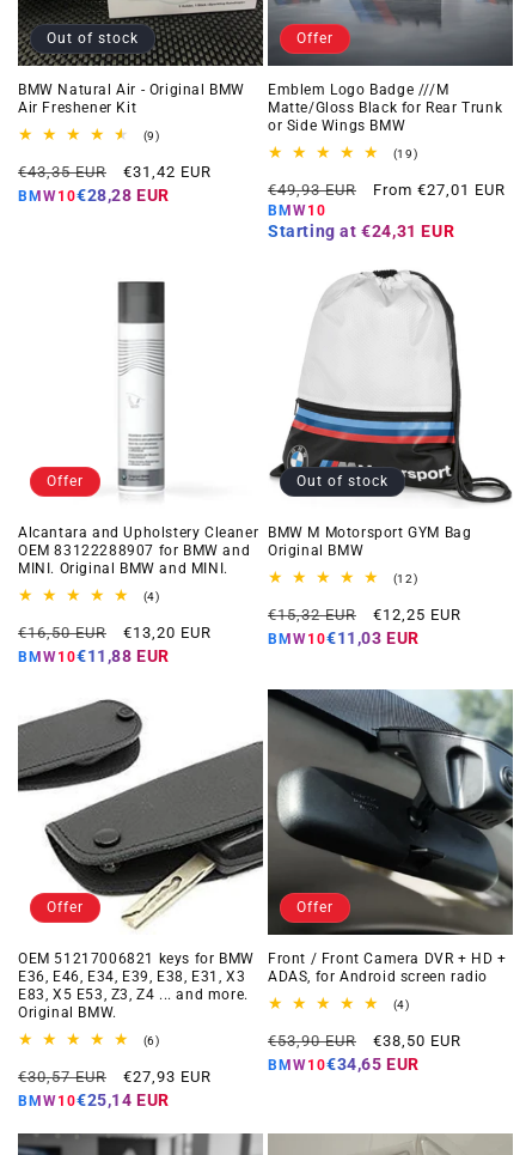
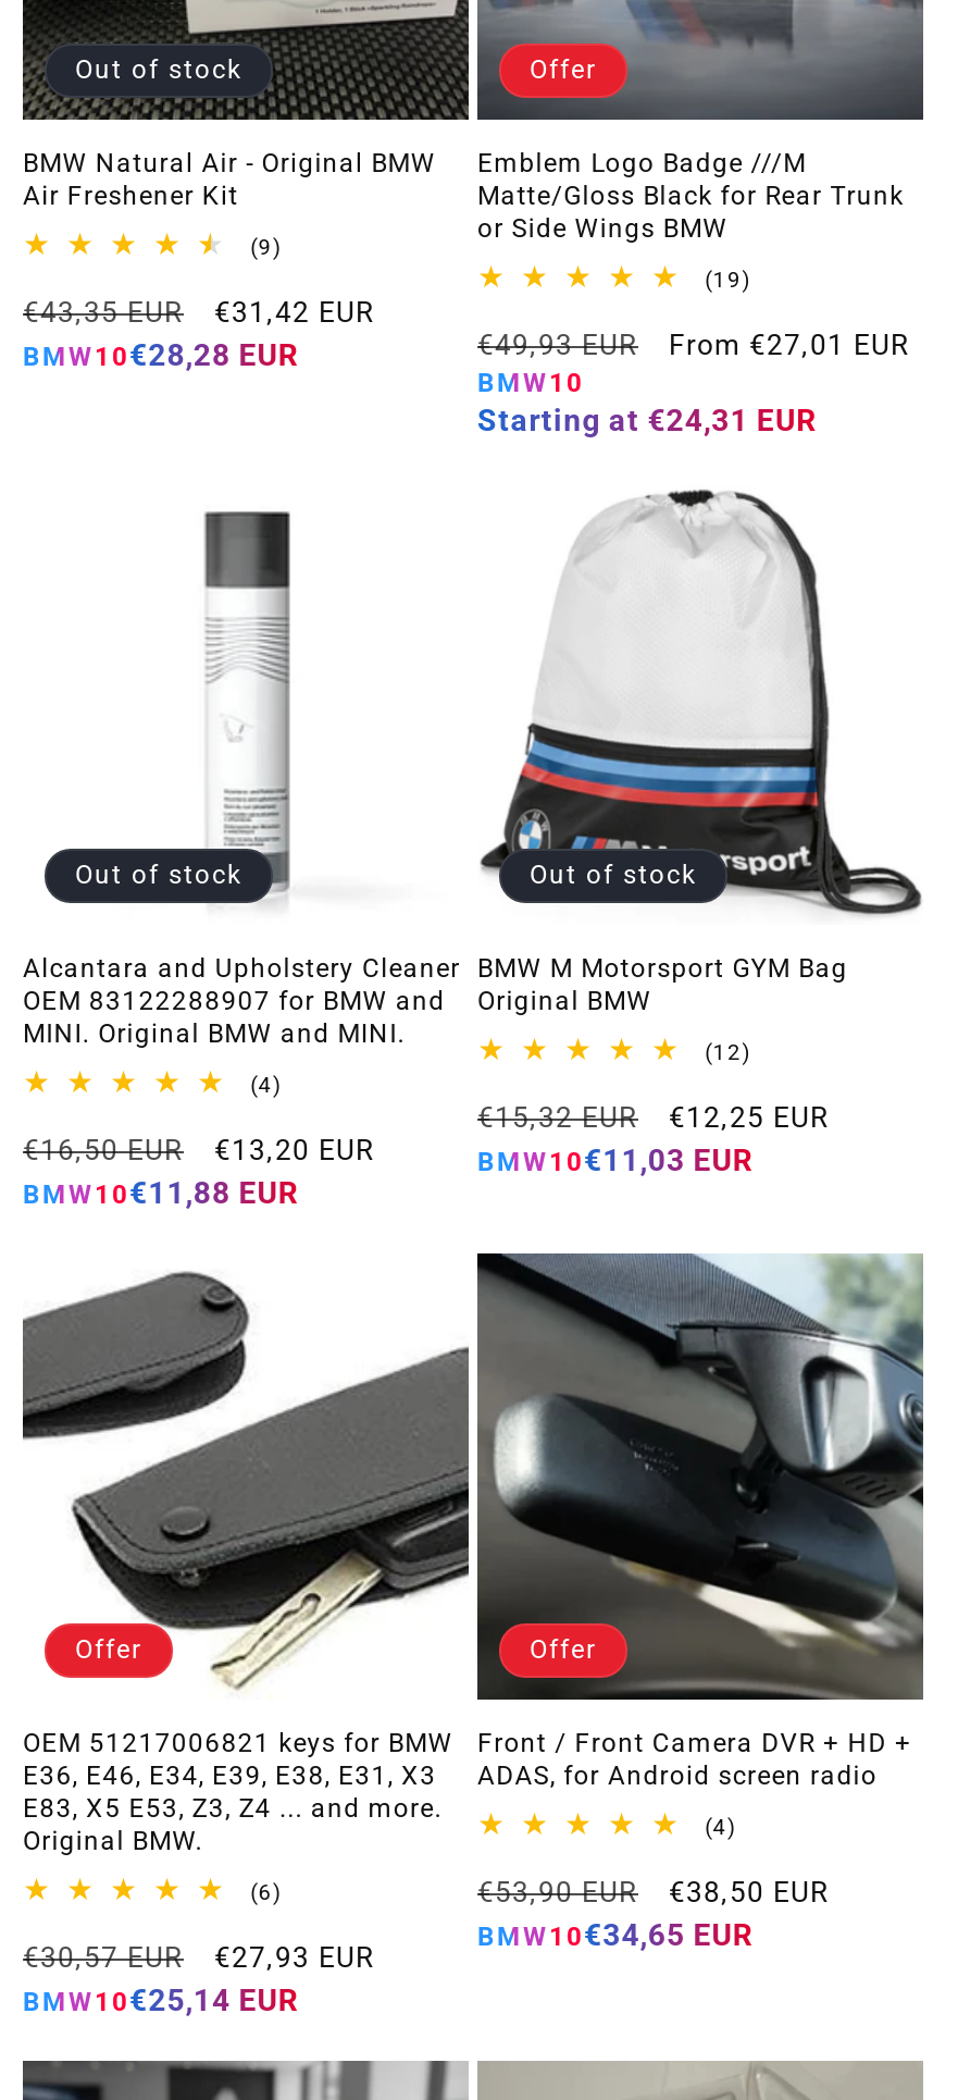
- Offer
+ Out of stock
